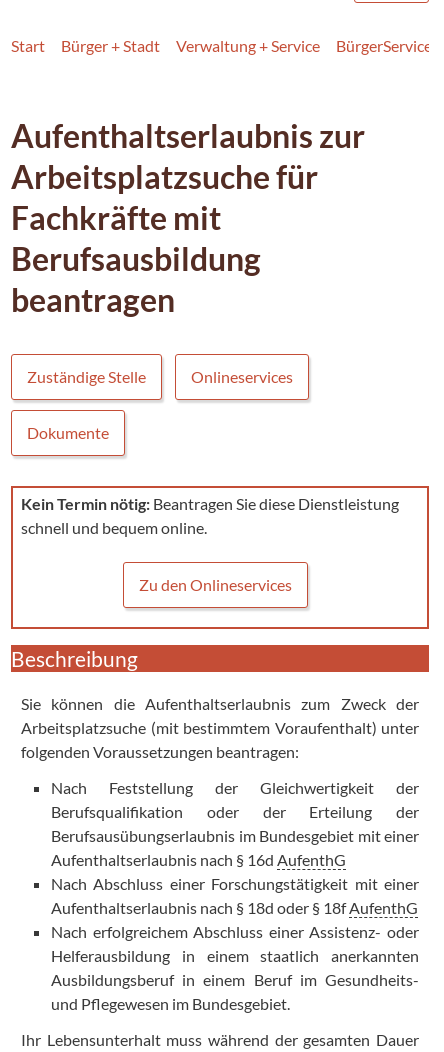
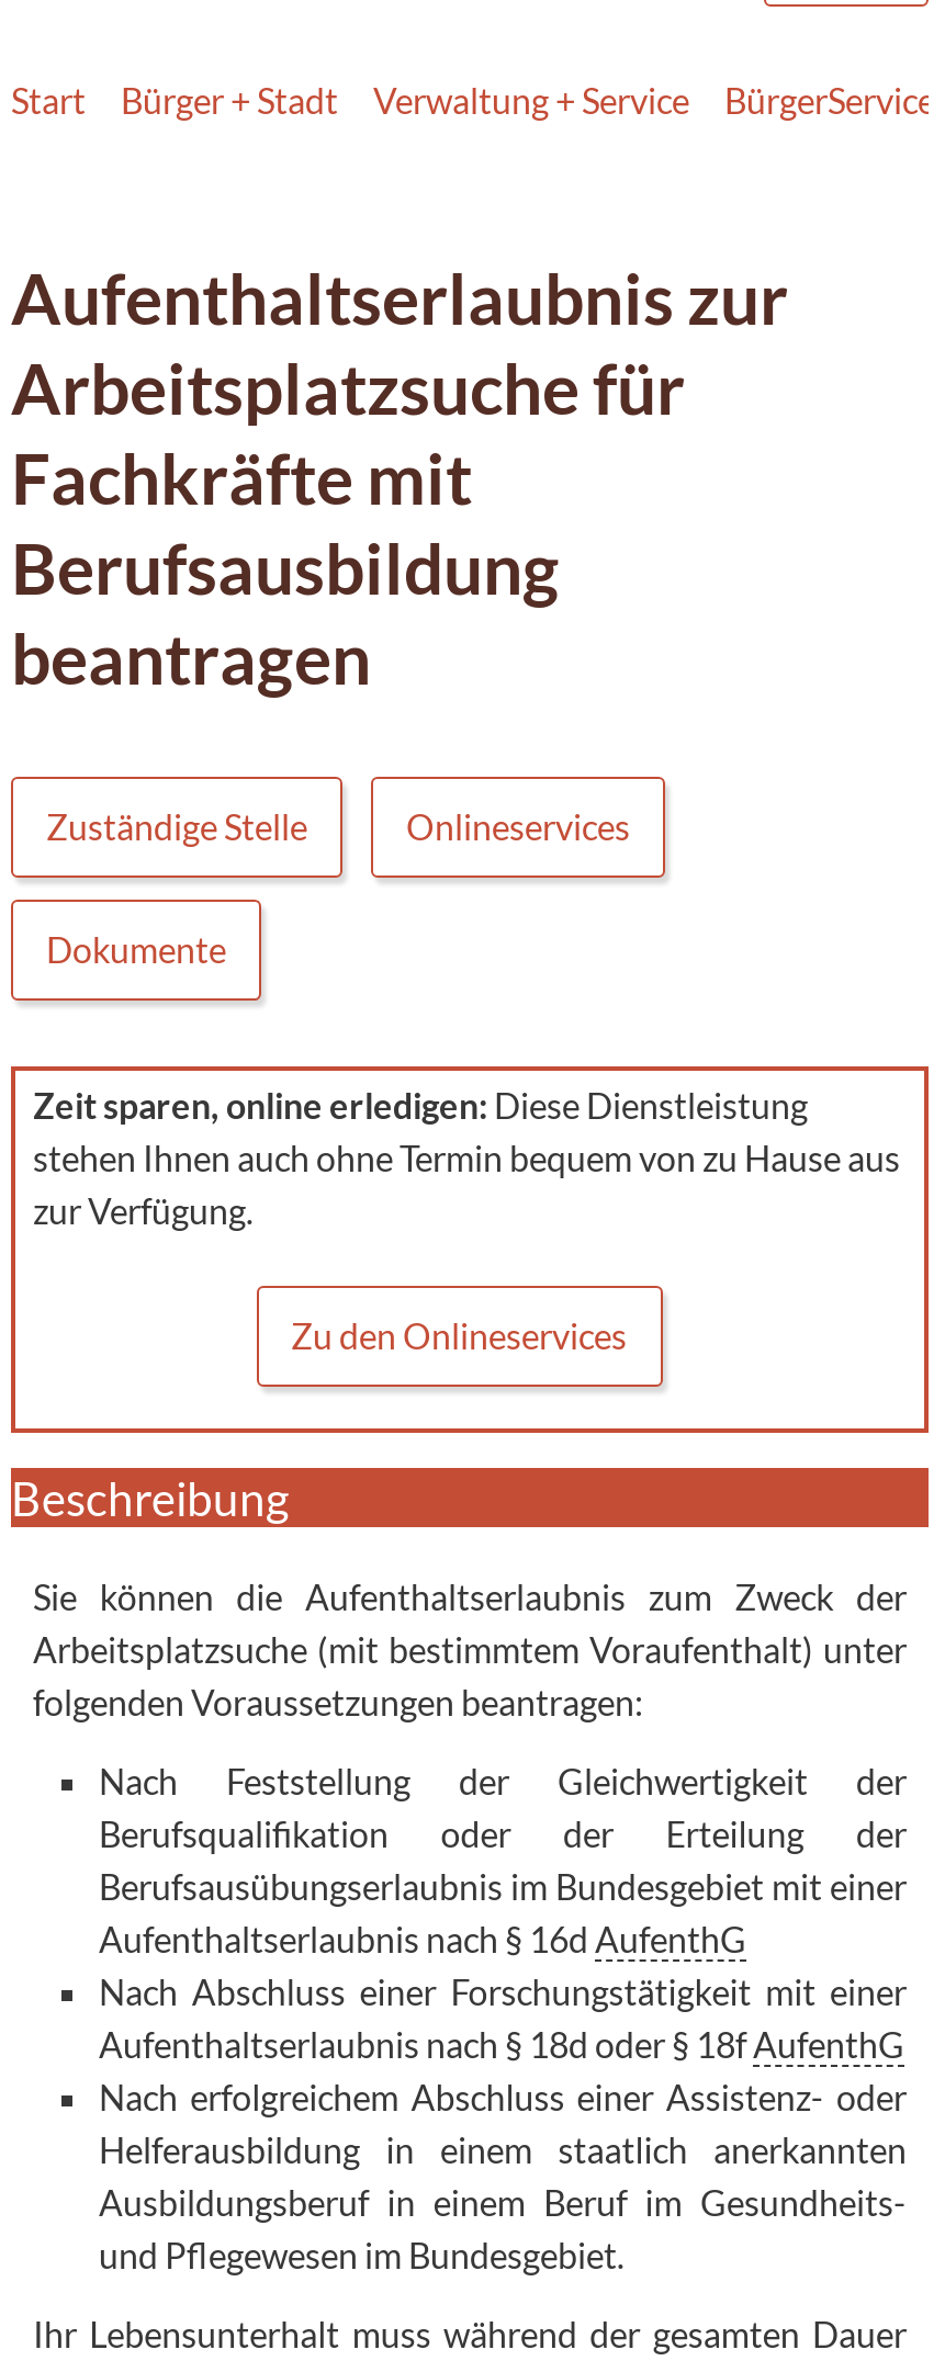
- Kein Termin nötig: Beantragen Sie diese Dienstleistung
- schnell und bequem online.
+ Zeit sparen, online erledigen: Diese Dienstleistung
+ stehen Ihnen auch ohne Termin bequem von zu Hause aus
+ zur Verfügung.
